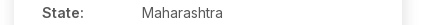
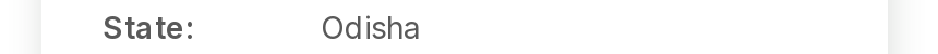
- Maharashtra
+ Odisha
